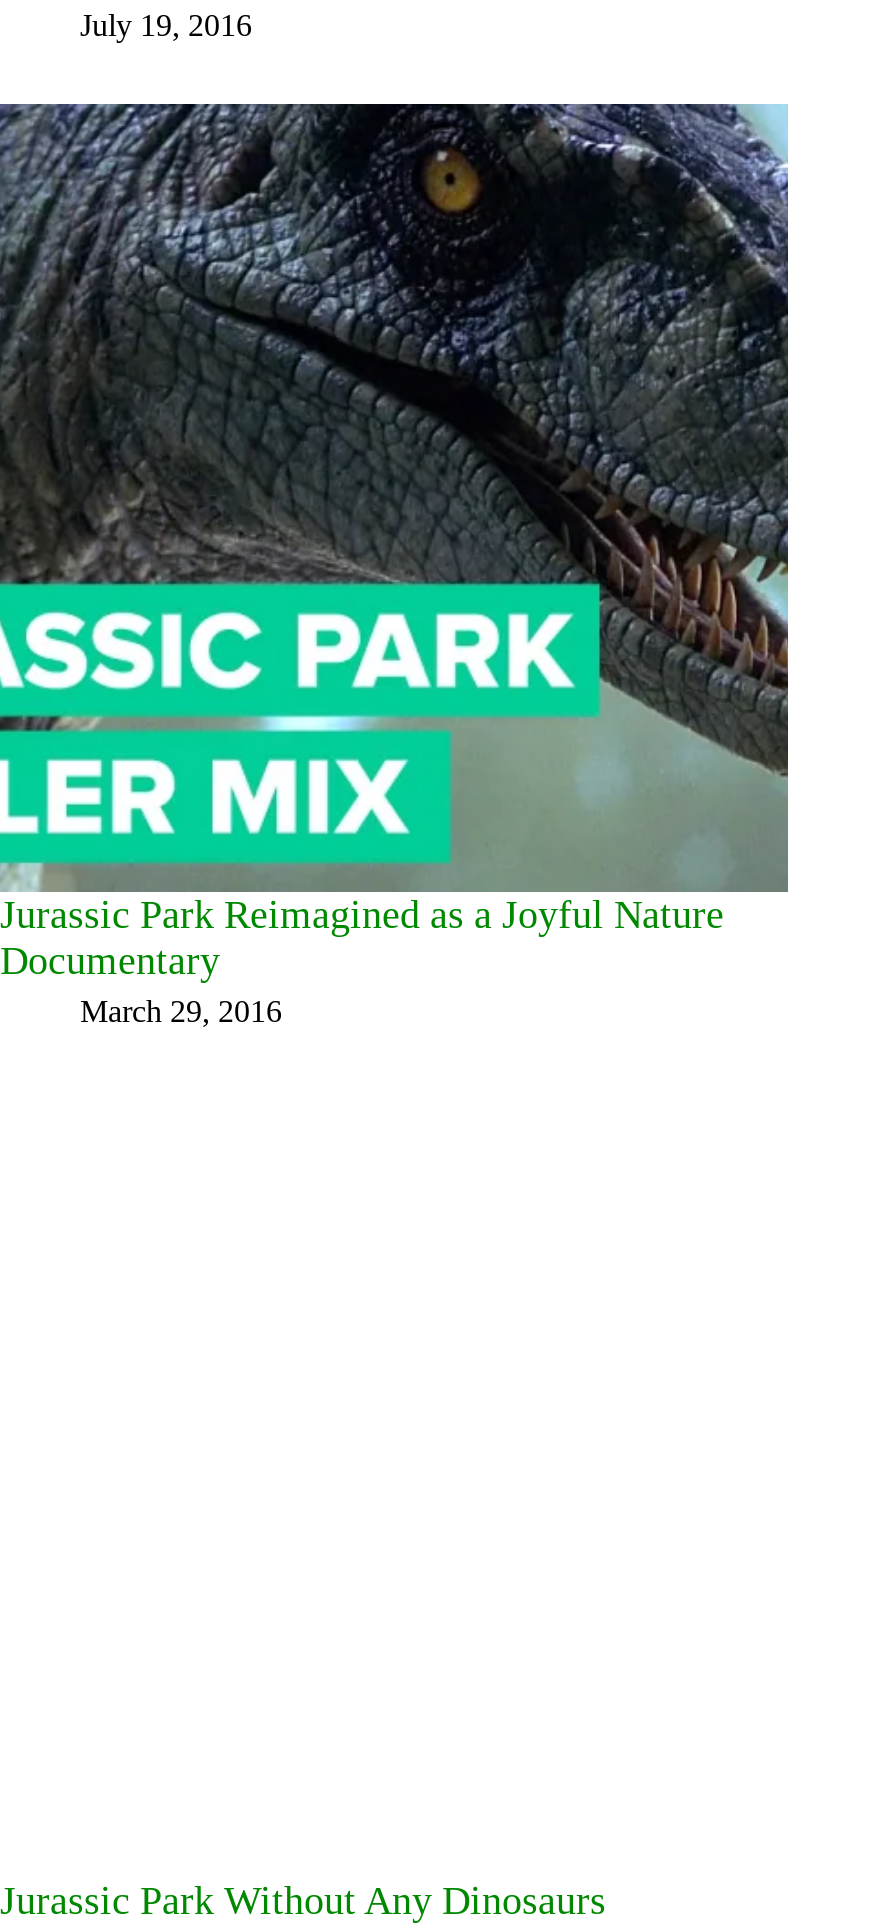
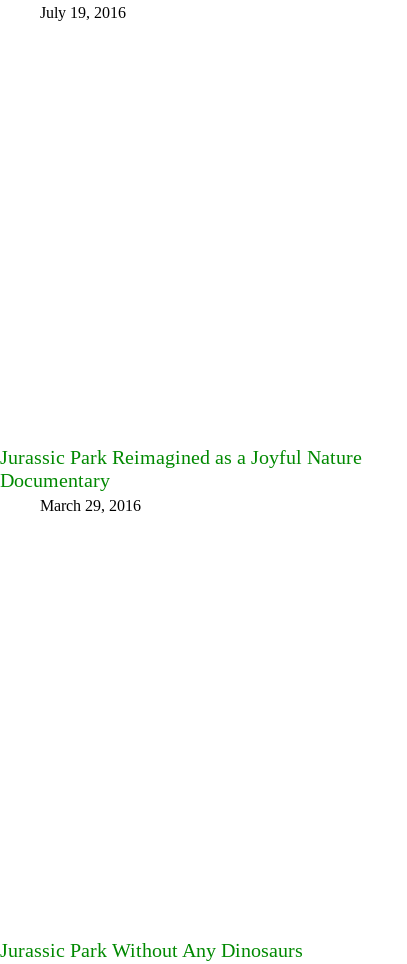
- [image]
